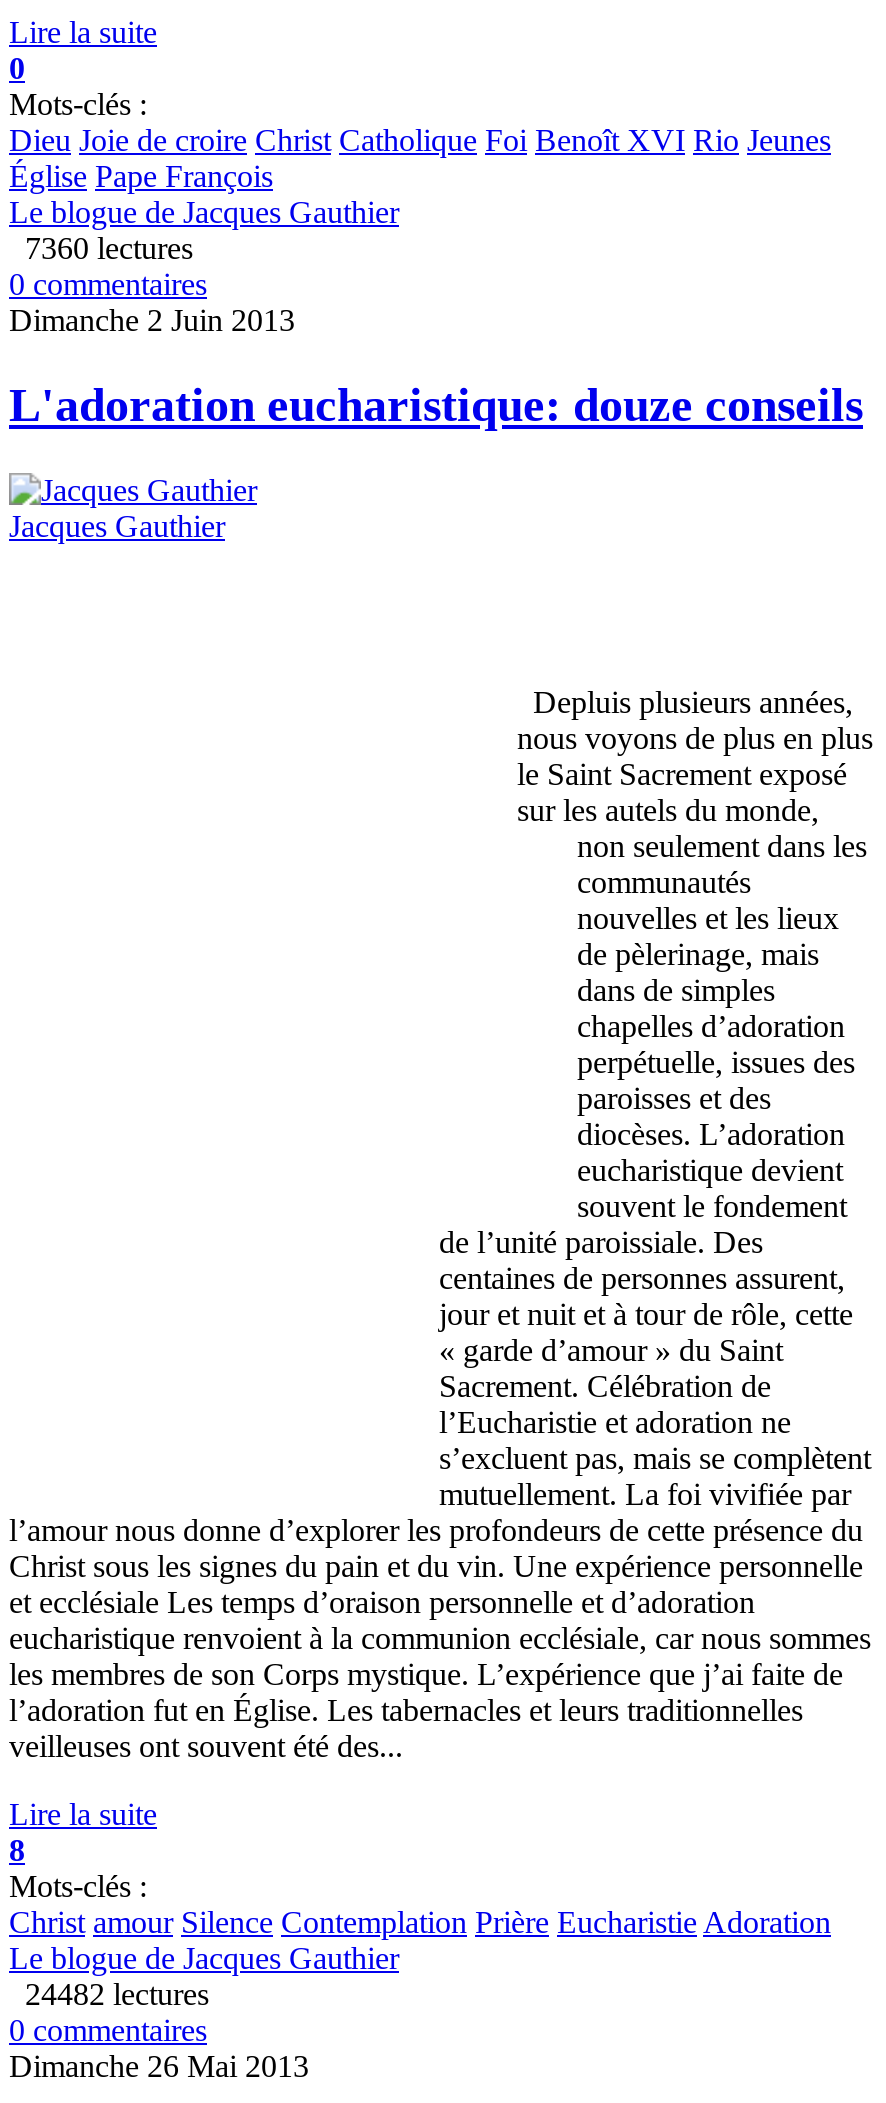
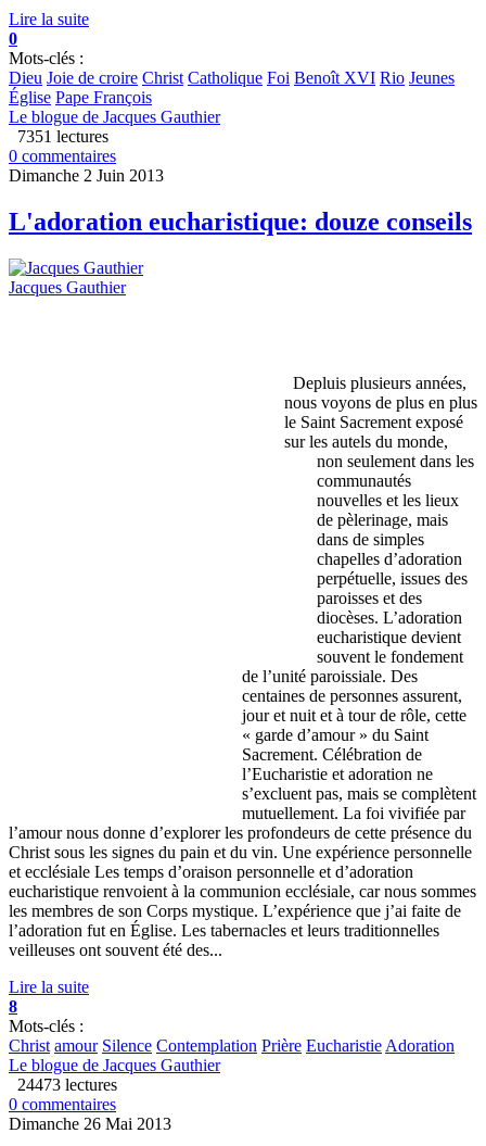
- 7360 lectures
+ 7351 lectures

- 24482 lectures
+ 24473 lectures
